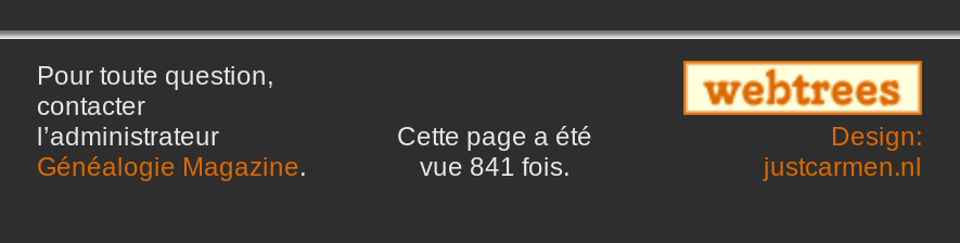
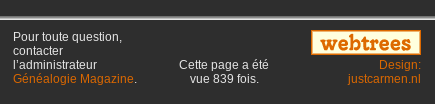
- vue 841 fois.
+ vue 839 fois.
